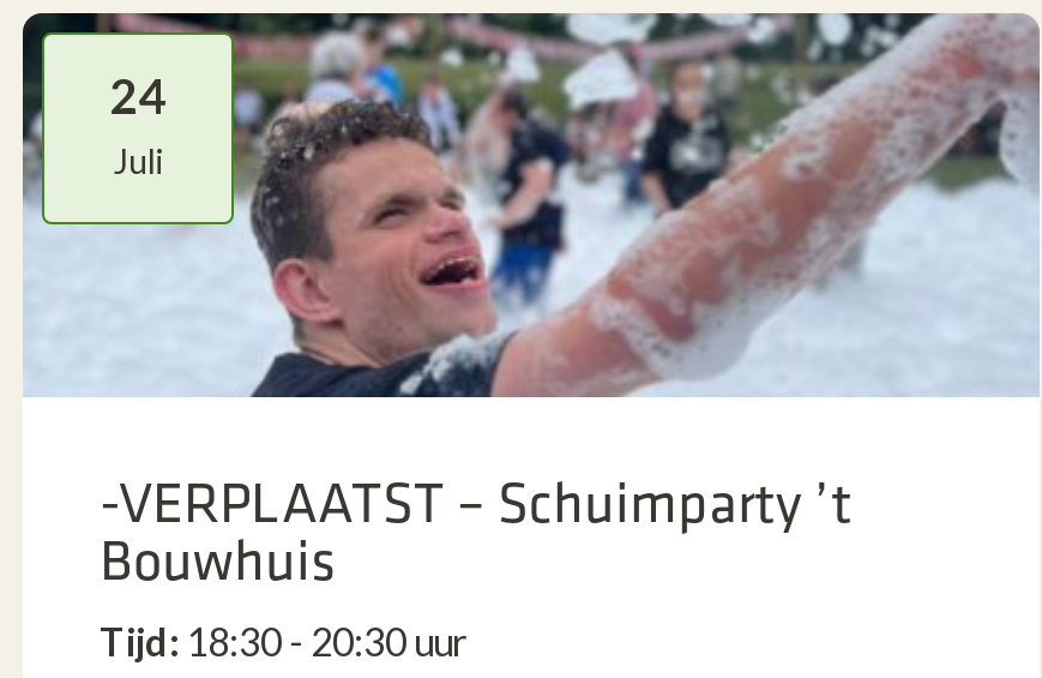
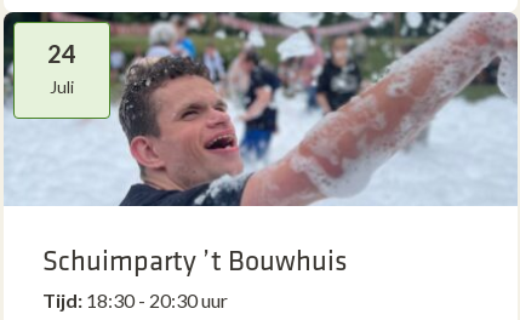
- -VERPLAATST – Schuimparty ’t
- Bouwhuis
+ Schuimparty ’t Bouwhuis
